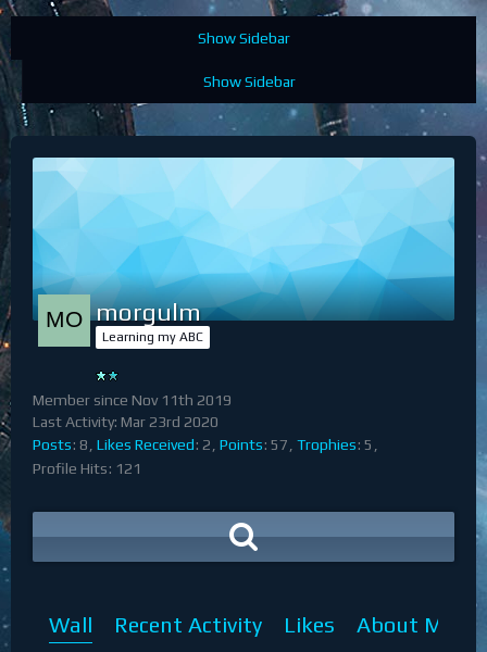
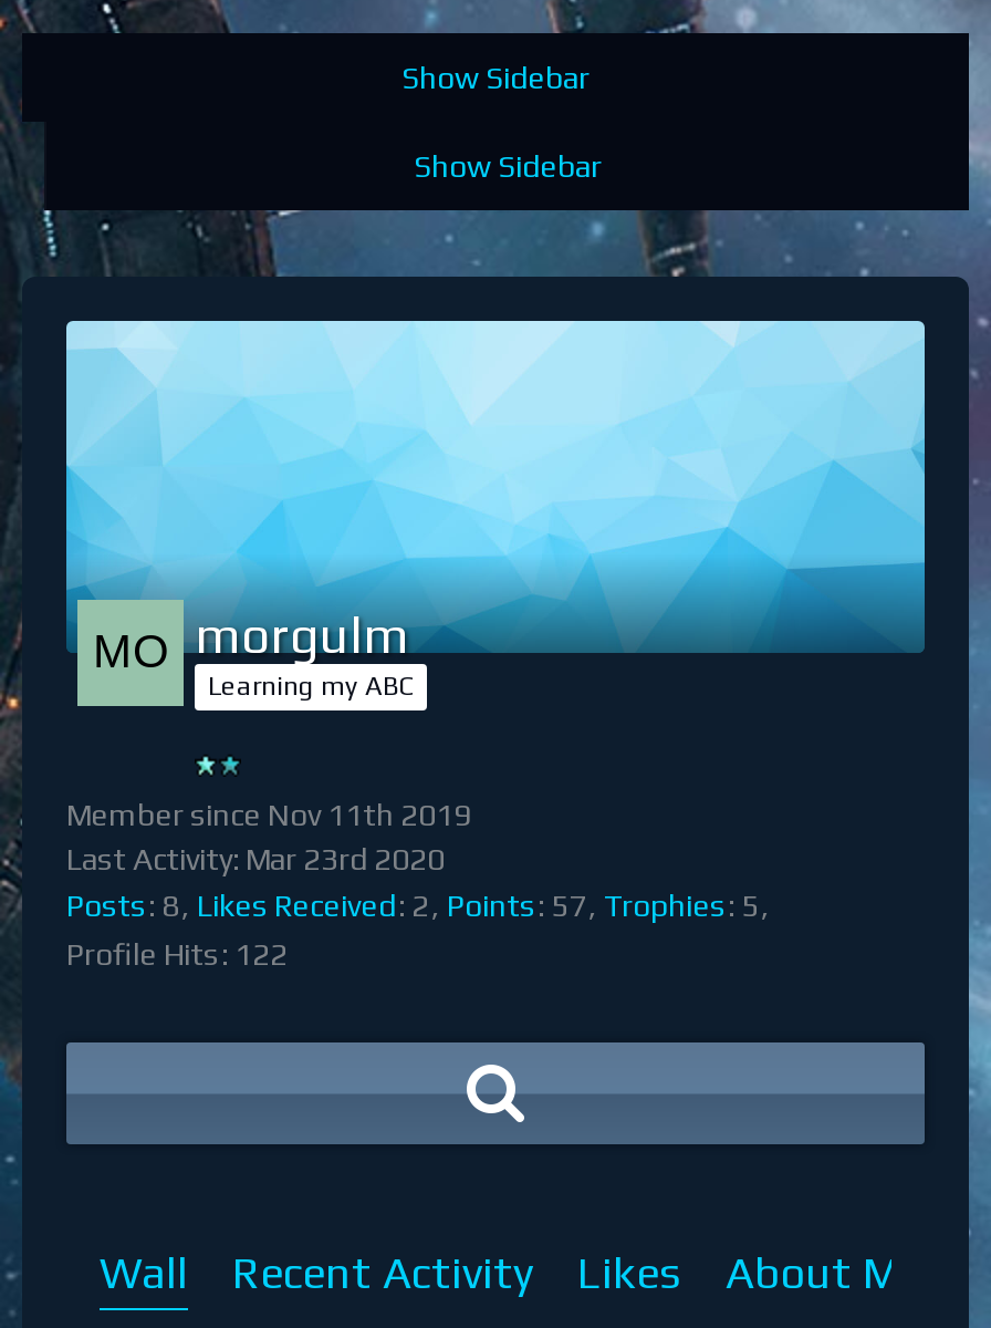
- Profile Hits 121
+ Profile Hits 122
